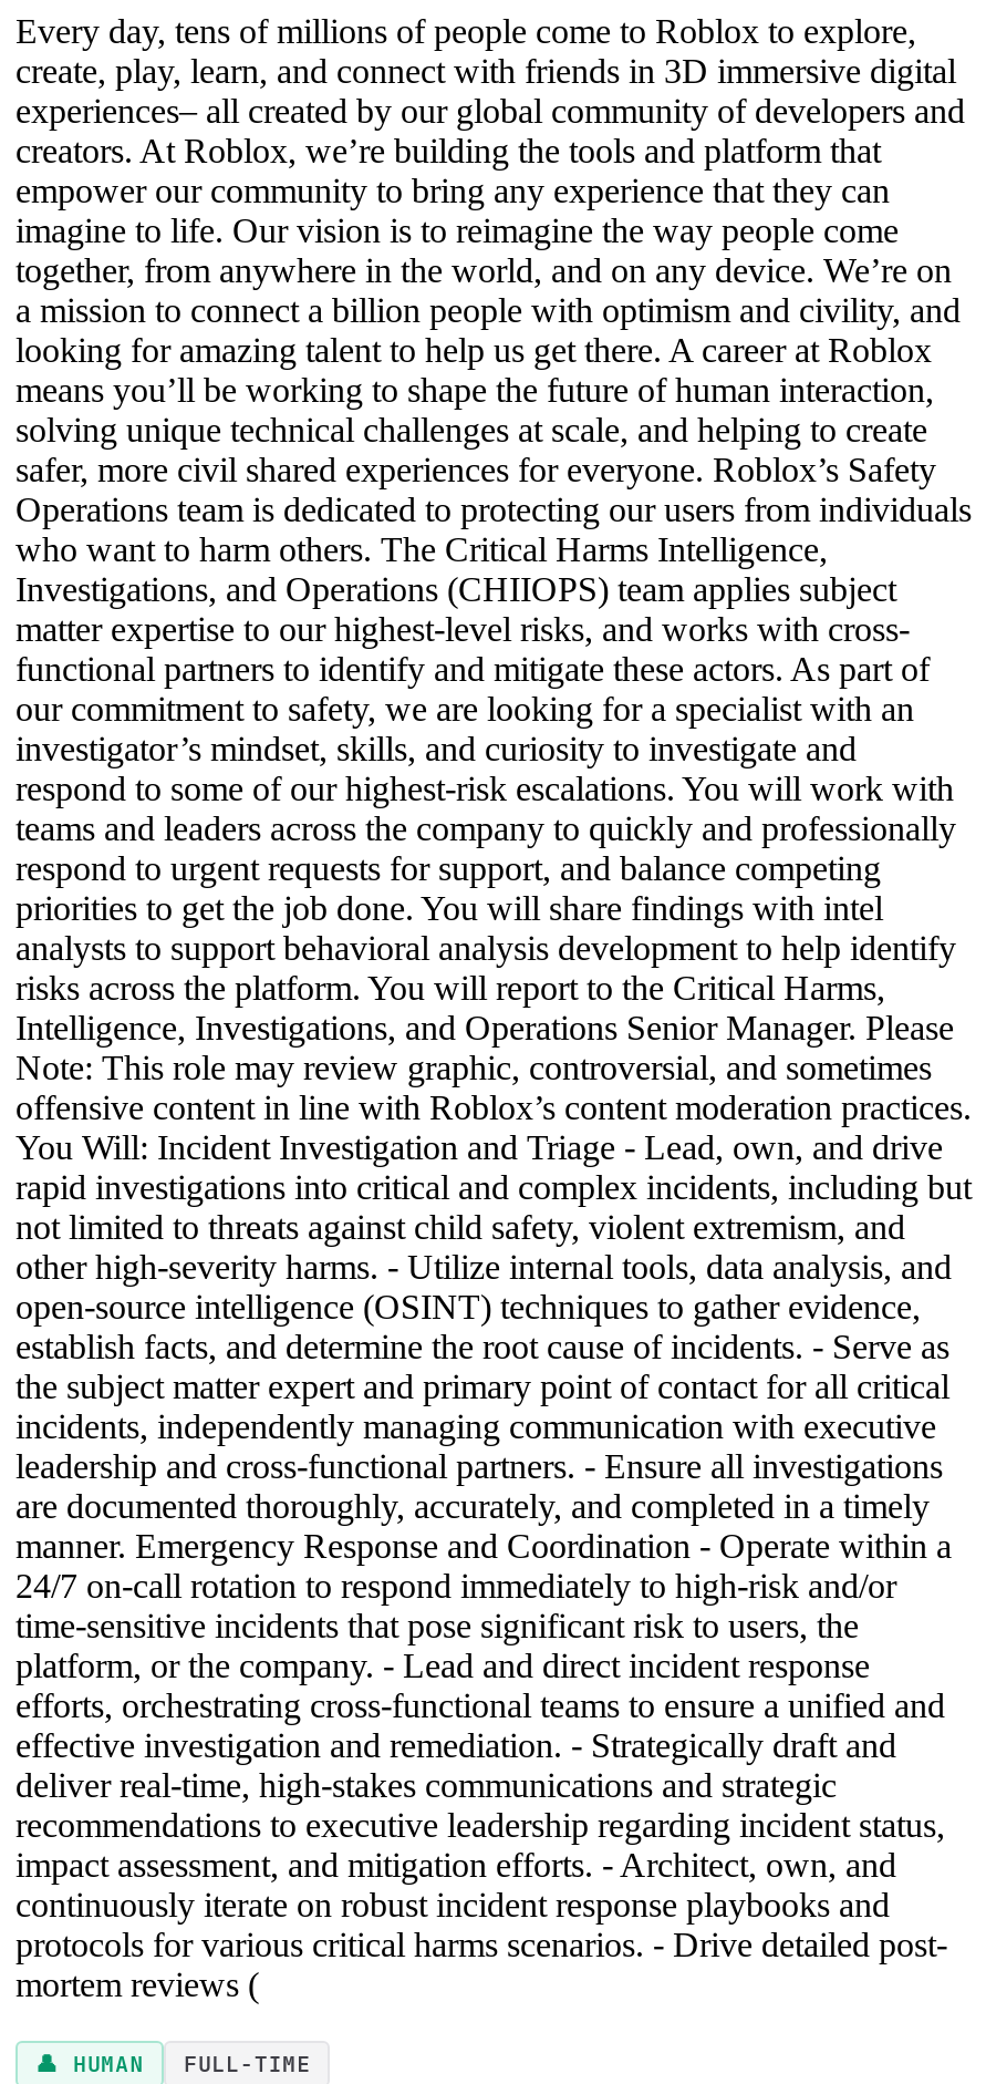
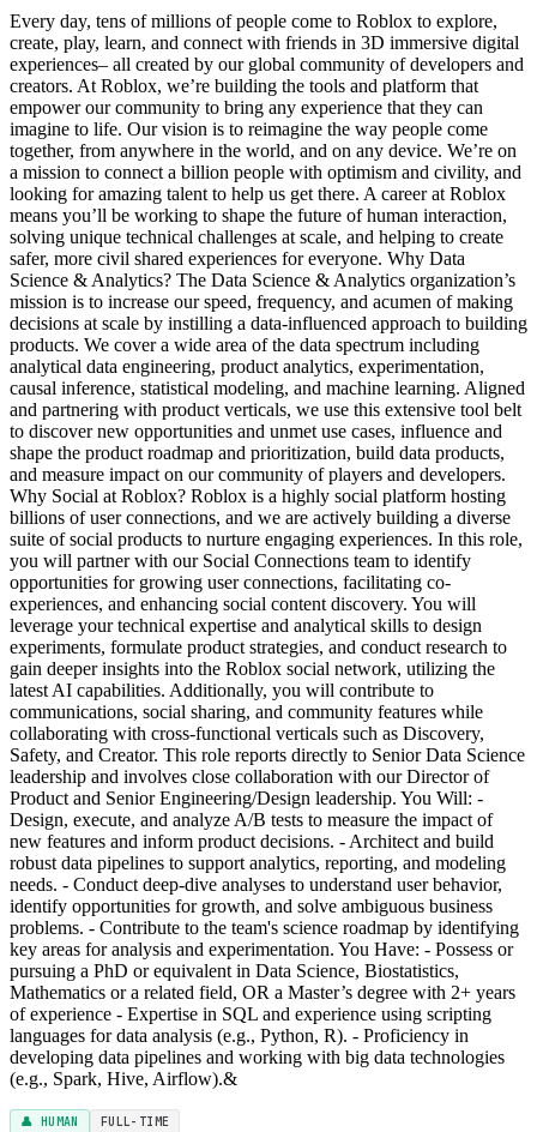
- safer, more civil shared experiences for everyone. Roblox’s Safety
- Operations team is dedicated to protecting our users from individuals
- who want to harm others. The Critical Harms Intelligence,
- Investigations, and Operations (CHIIOPS) team applies subject
- matter expertise to our highest-level risks, and works with cross-
- functional partners to identify and mitigate these actors. As part of
- our commitment to safety, we are looking for a specialist with an
- investigator’s mindset, skills, and curiosity to investigate and
- respond to some of our highest-risk escalations. You will work with
- teams and leaders across the company to quickly and professionally
- respond to urgent requests for support, and balance competing
- priorities to get the job done. You will share findings with intel
- analysts to support behavioral analysis development to help identify
- risks across the platform. You will report to the Critical Harms,
- Intelligence, Investigations, and Operations Senior Manager. Please
- Note: This role may review graphic, controversial, and sometimes
- offensive content in line with Roblox’s content moderation practices.
- You Will: Incident Investigation and Triage - Lead, own, and drive
- rapid investigations into critical and complex incidents, including but
- not limited to threats against child safety, violent extremism, and
- other high-severity harms. - Utilize internal tools, data analysis, and
- open-source intelligence (OSINT) techniques to gather evidence,
- establish facts, and determine the root cause of incidents. - Serve as
- the subject matter expert and primary point of contact for all critical
- incidents, independently managing communication with executive
- leadership and cross-functional partners. - Ensure all investigations
- are documented thoroughly, accurately, and completed in a timely
- manner. Emergency Response and Coordination - Operate within a
- 24/7 on-call rotation to respond immediately to high-risk and/or
- time-sensitive incidents that pose significant risk to users, the
- platform, or the company. - Lead and direct incident response
- efforts, orchestrating cross-functional teams to ensure a unified and
- effective investigation and remediation. - Strategically draft and
- deliver real-time, high-stakes communications and strategic
- recommendations to executive leadership regarding incident status,
- impact assessment, and mitigation efforts. - Architect, own, and
- continuously iterate on robust incident response playbooks and
- protocols for various critical harms scenarios. - Drive detailed post-
- mortem reviews (
+ safer, more civil shared experiences for everyone. Why Data
+ Science & Analytics? The Data Science & Analytics organization’s
+ mission is to increase our speed, frequency, and acumen of making
+ decisions at scale by instilling a data-influenced approach to building
+ products. We cover a wide area of the data spectrum including
+ analytical data engineering, product analytics, experimentation,
+ causal inference, statistical modeling, and machine learning. Aligned
+ and partnering with product verticals, we use this extensive tool belt
+ to discover new opportunities and unmet use cases, influence and
+ shape the product roadmap and prioritization, build data products,
+ and measure impact on our community of players and developers.
+ Why Social at Roblox? Roblox is a highly social platform hosting
+ billions of user connections, and we are actively building a diverse
+ suite of social products to nurture engaging experiences. In this role,
+ you will partner with our Social Connections team to identify
+ opportunities for growing user connections, facilitating co-
+ experiences, and enhancing social content discovery. You will
+ leverage your technical expertise and analytical skills to design
+ experiments, formulate product strategies, and conduct research to
+ gain deeper insights into the Roblox social network, utilizing the
+ latest AI capabilities. Additionally, you will contribute to
+ communications, social sharing, and community features while
+ collaborating with cross-functional verticals such as Discovery,
+ Safety, and Creator. This role reports directly to Senior Data Science
+ leadership and involves close collaboration with our Director of
+ Product and Senior Engineering/Design leadership. You Will: -
+ Design, execute, and analyze A/B tests to measure the impact of
+ new features and inform product decisions. - Architect and build
+ robust data pipelines to support analytics, reporting, and modeling
+ needs. - Conduct deep-dive analyses to understand user behavior,
+ identify opportunities for growth, and solve ambiguous business
+ problems. - Contribute to the team's science roadmap by identifying
+ key areas for analysis and experimentation. You Have: - Possess or
+ pursuing a PhD or equivalent in Data Science, Biostatistics,
+ Mathematics or a related field, OR a Master’s degree with 2+ years
+ of experience - Expertise in SQL and experience using scripting
+ languages for data analysis (e.g., Python, R). - Proficiency in
+ developing data pipelines and working with big data technologies
+ (e.g., Spark, Hive, Airflow).&
